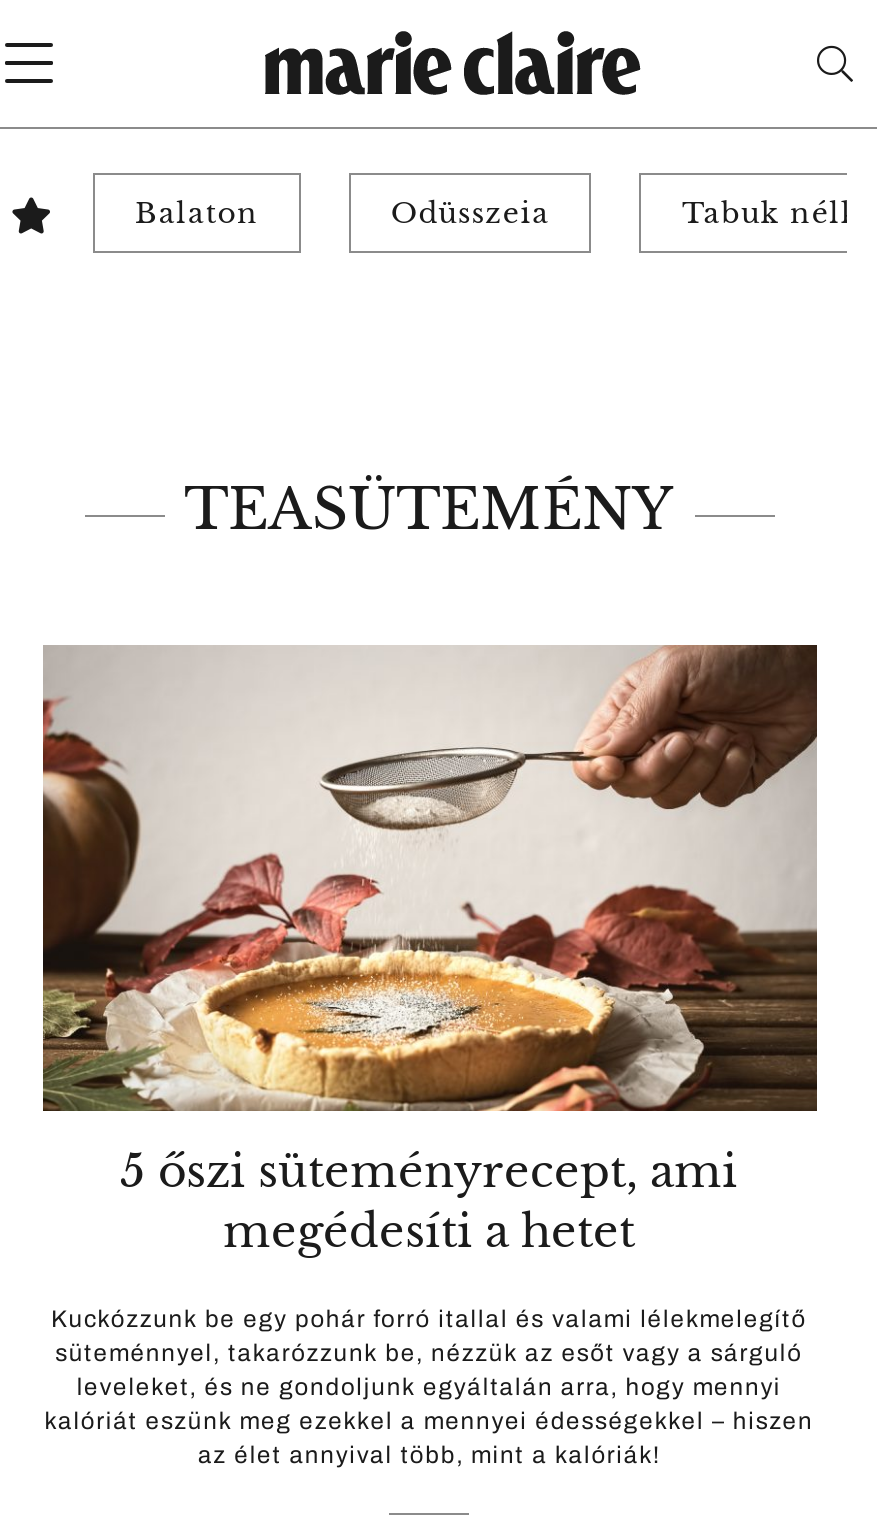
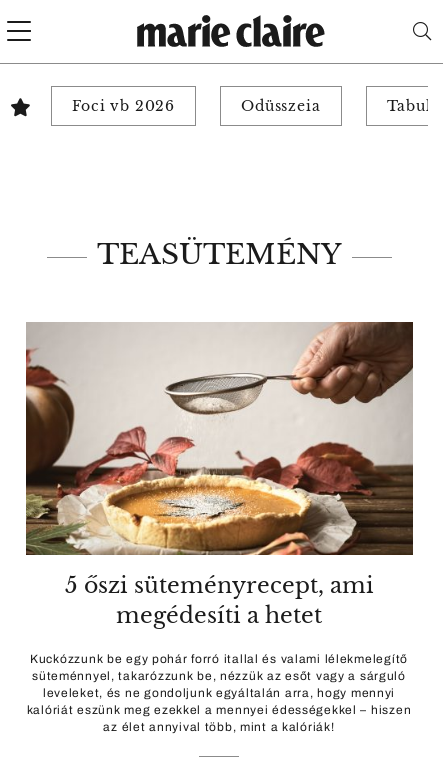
- Balaton
+ Foci vb 2026
